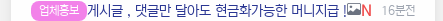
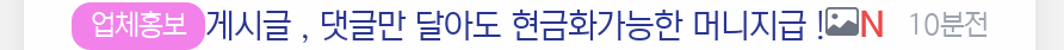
- 16분전
+ 10분전
